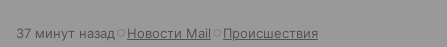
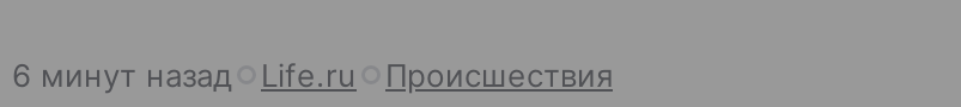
- 37 минут назад
- Новости Mail
+ 6 минут назад
+ Life.ru
